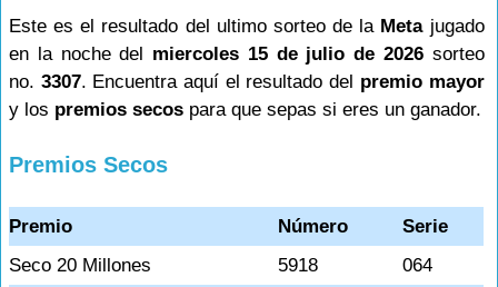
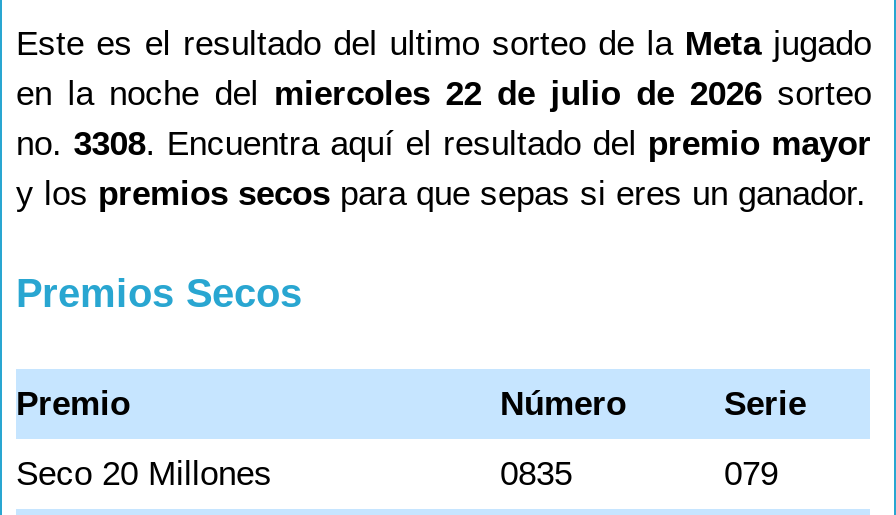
- en la noche del miercoles 15 de julio de 2026 sorteo
+ en la noche del miercoles 22 de julio de 2026 sorteo

- no. 3307. Encuentra aquí el resultado del premio mayor
+ no. 3308. Encuentra aquí el resultado del premio mayor

- 5918
+ 0835

- 064
+ 079
